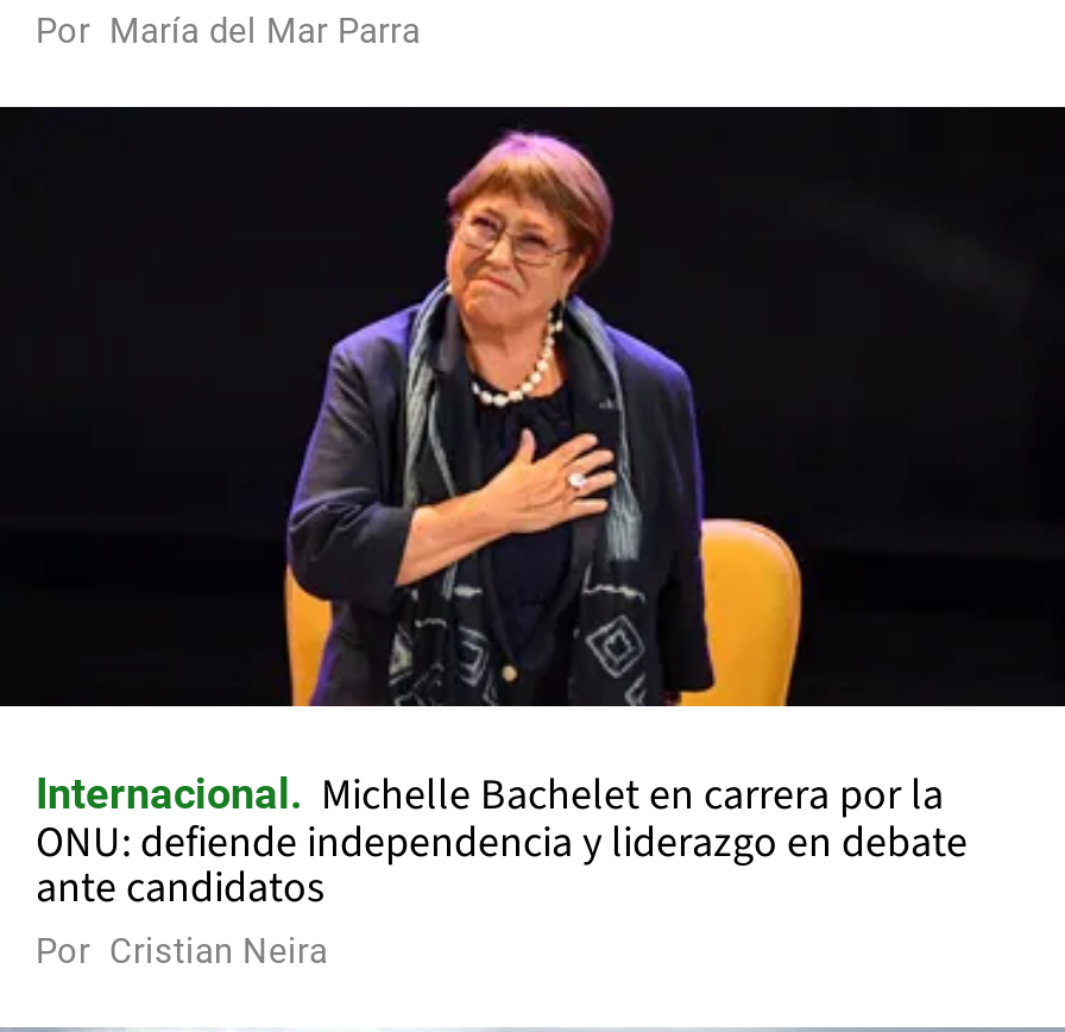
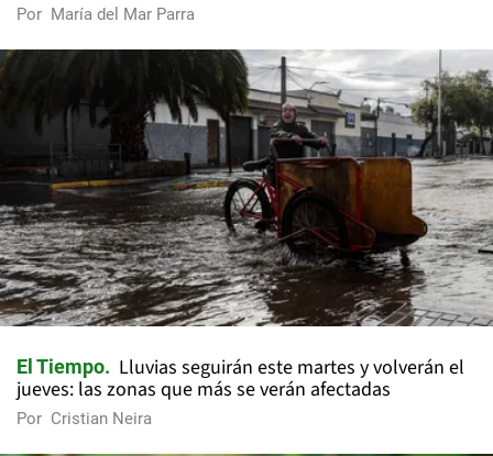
- [image]
- Internacional
- Michelle Bachelet en carrera por la
- ONU: defiende independencia y liderazgo en debate
- ante candidatos
+ [image]
+ El Tiempo
+ Lluvias seguirán este martes y volverán el
+ jueves: las zonas que más se verán afectadas
